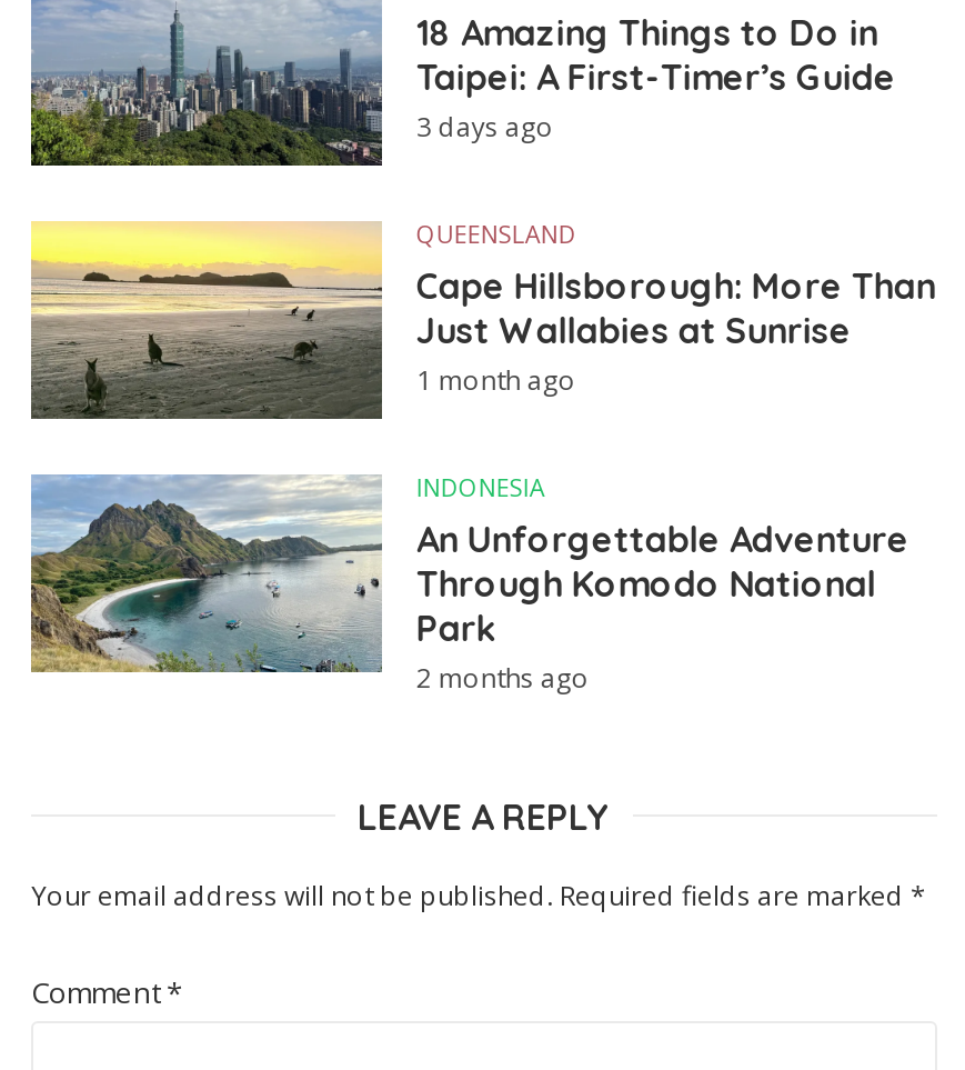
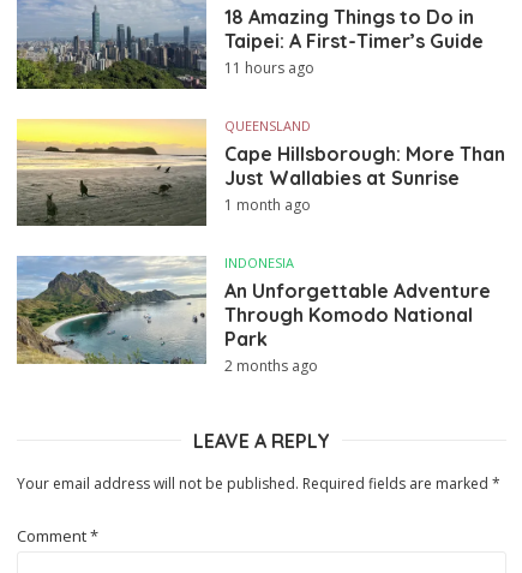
- 3 days ago
+ 11 hours ago
